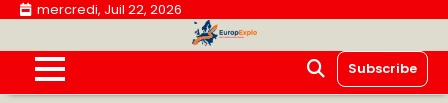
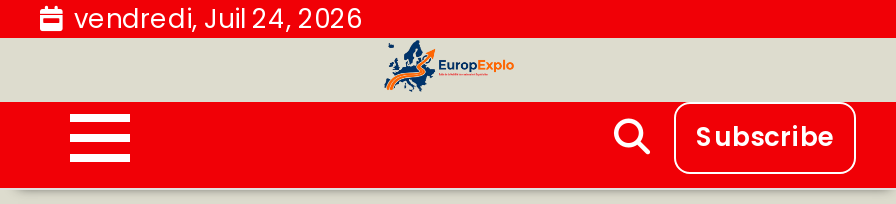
- mercredi, Juil 22, 2026
+ vendredi, Juil 24, 2026
